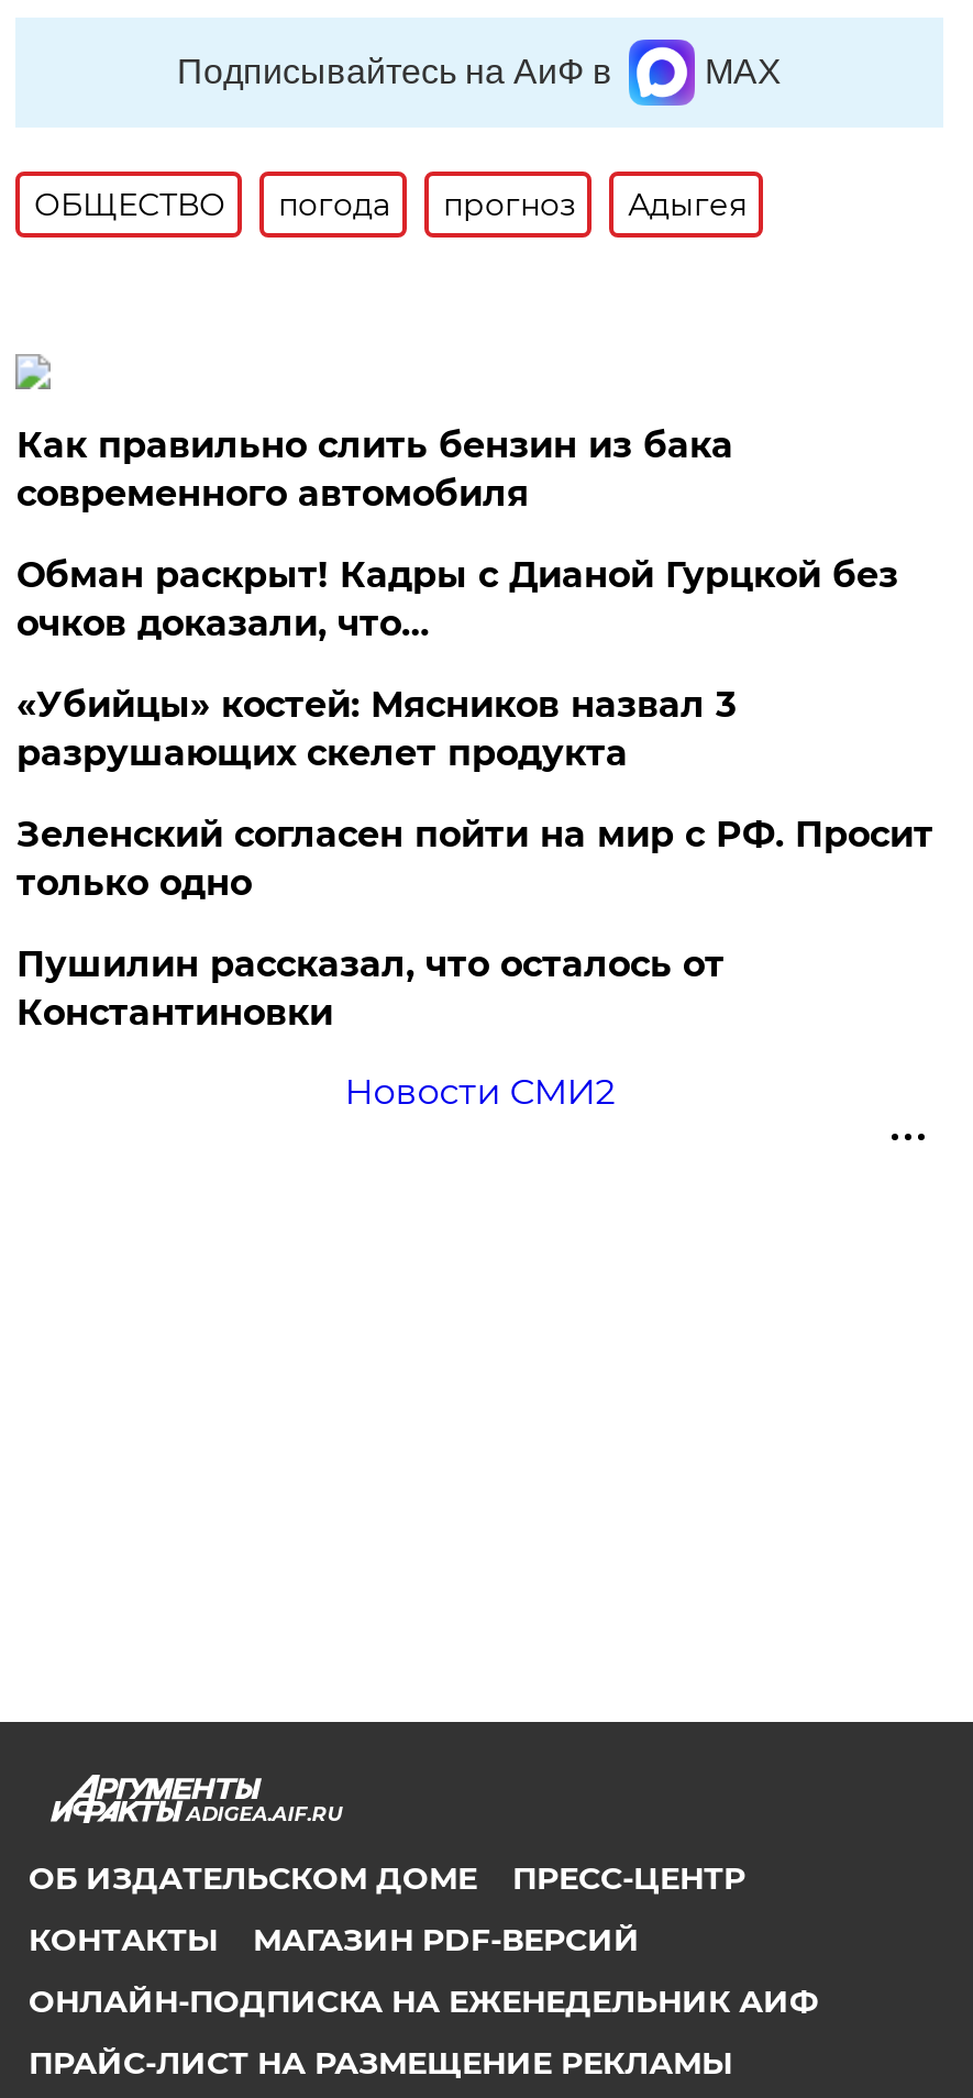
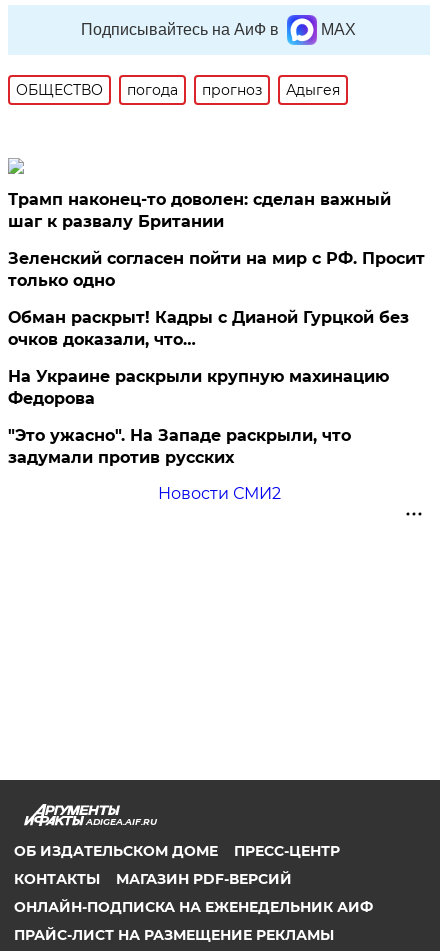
- Как правильно слить бензин из бака
- современного автомобиля
- «Убийцы» костей: Мясников назвал 3
- разрушающих скелет продукта
+ Трамп наконец-то доволен: сделан важный
+ шаг к развалу Британии

moved down: Обман раскрыт! Кадры с Дианой Гурцкой без | очков доказали, что…

moved up: Зеленский согласен пойти на мир с РФ. Просит | только одно

- Пушилин рассказал, что осталось от
- Константиновки
+ На Украине раскрыли крупную махинацию
+ Федорова
+ "Это ужасно". На Западе раскрыли, что
+ задумали против русских
